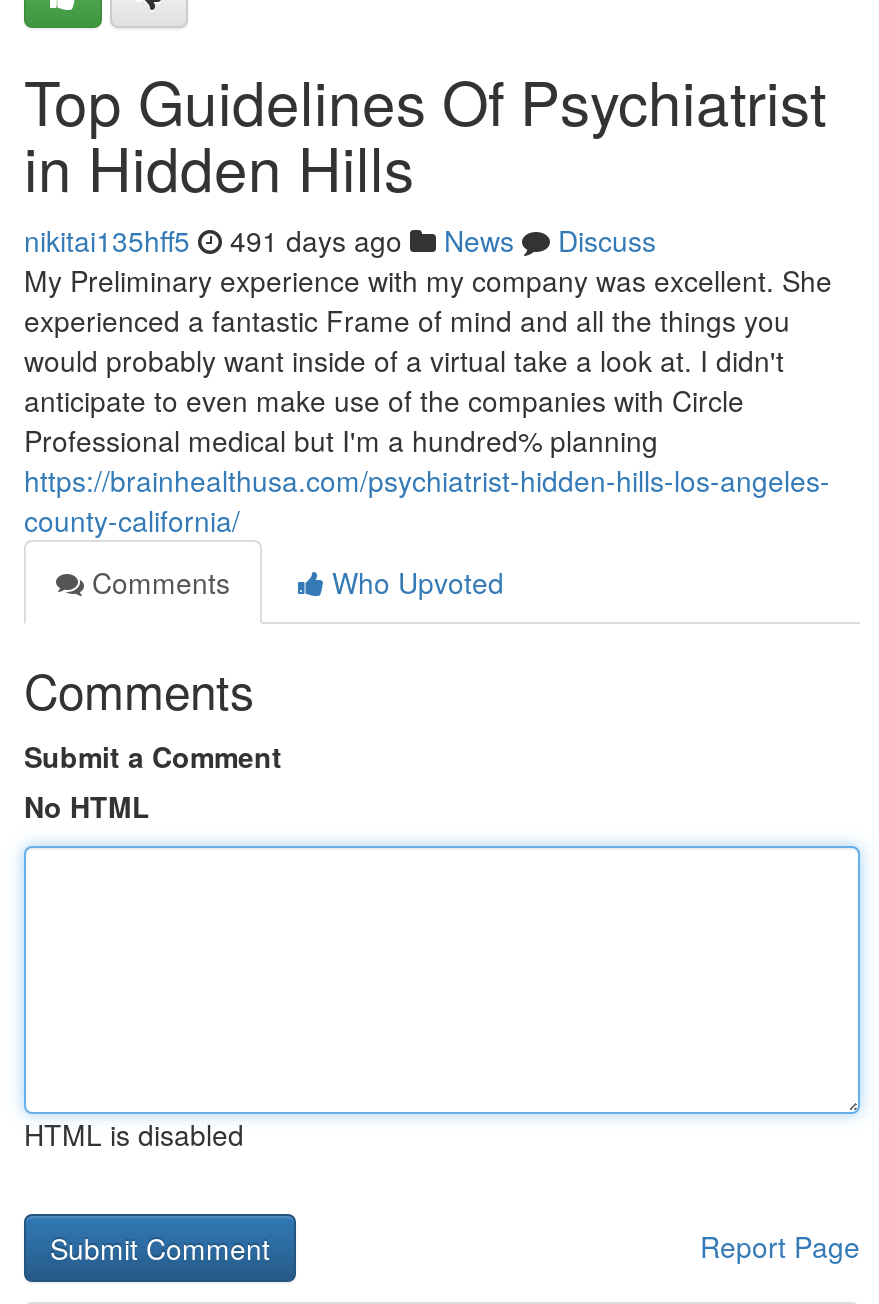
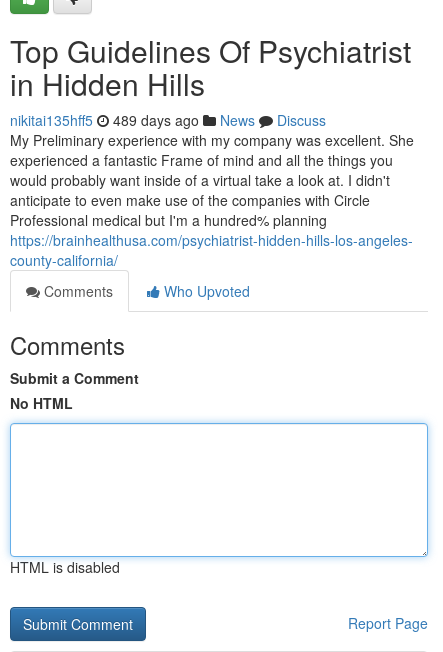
- nikitai135hff5 491 days ago News Discuss
+ nikitai135hff5 489 days ago News Discuss
